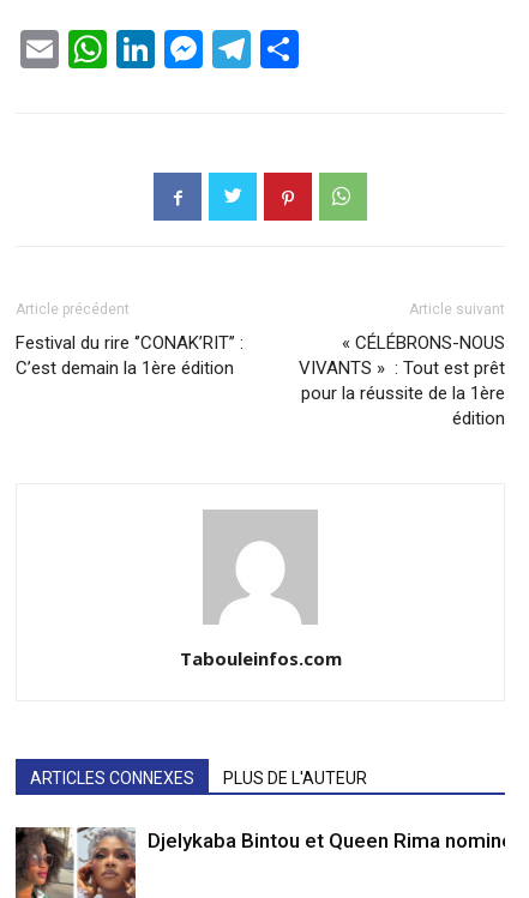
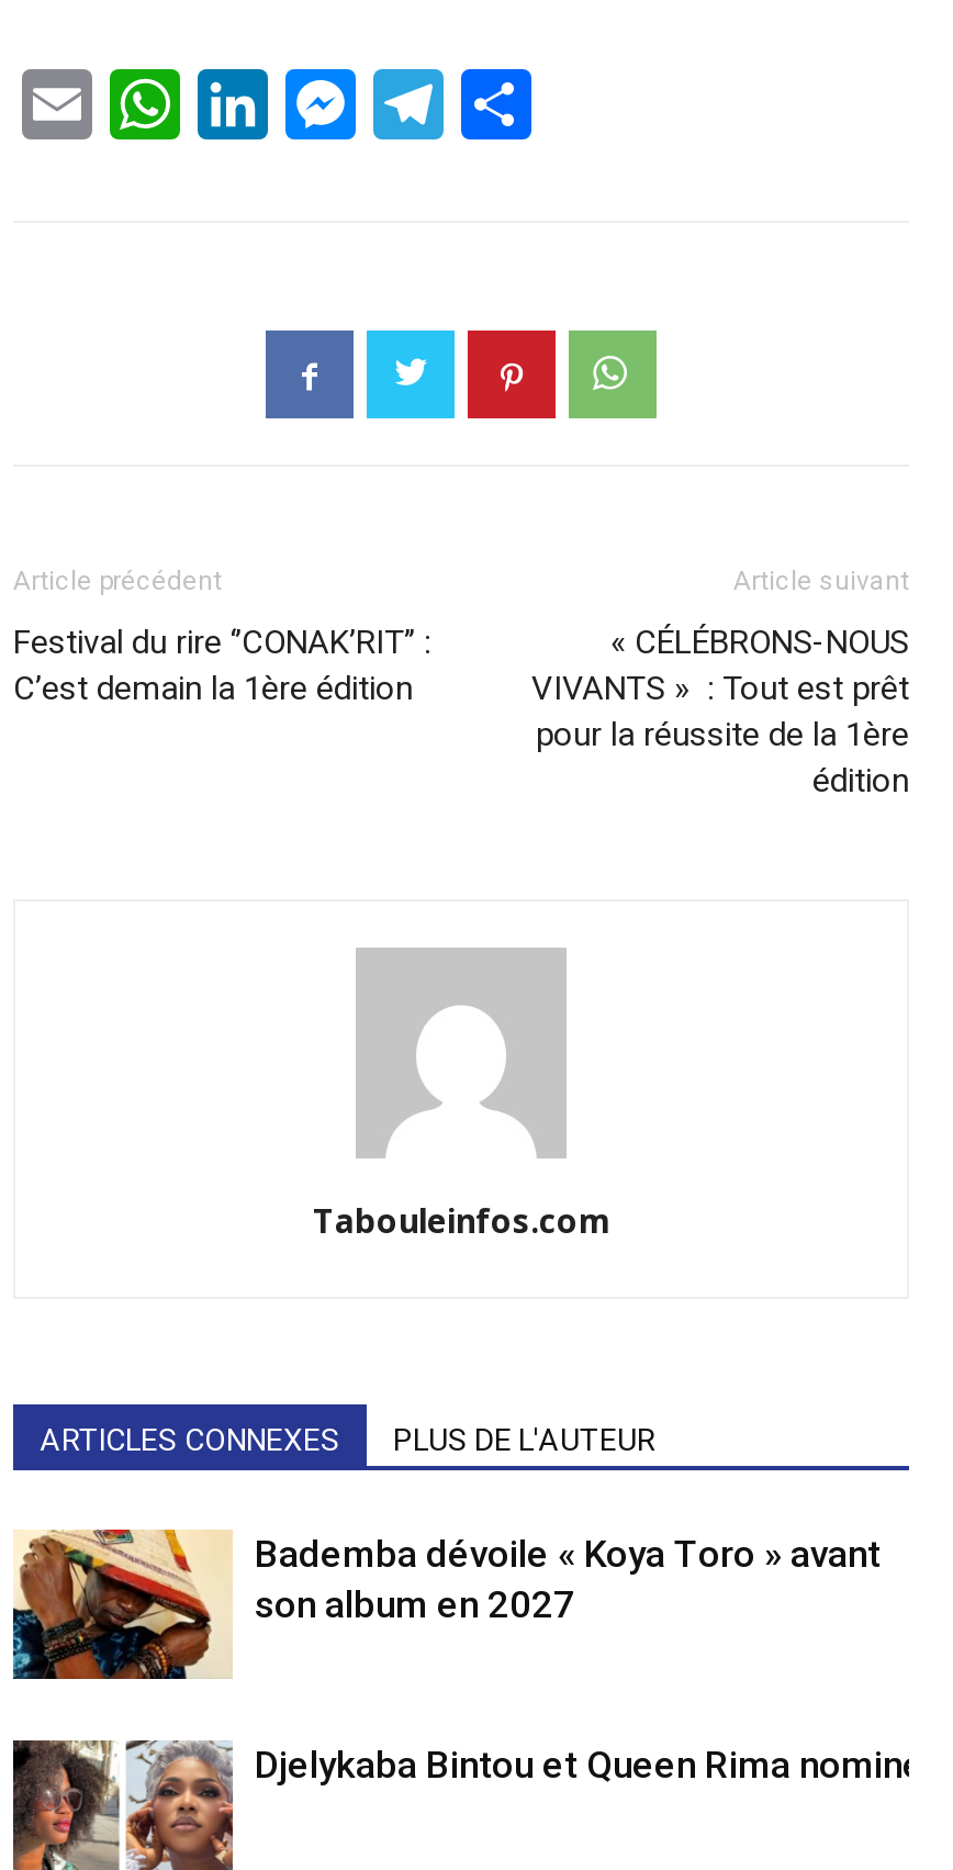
+ [image]
+ Bademba dévoile « Koya Toro » avant
+ son album en 2027
